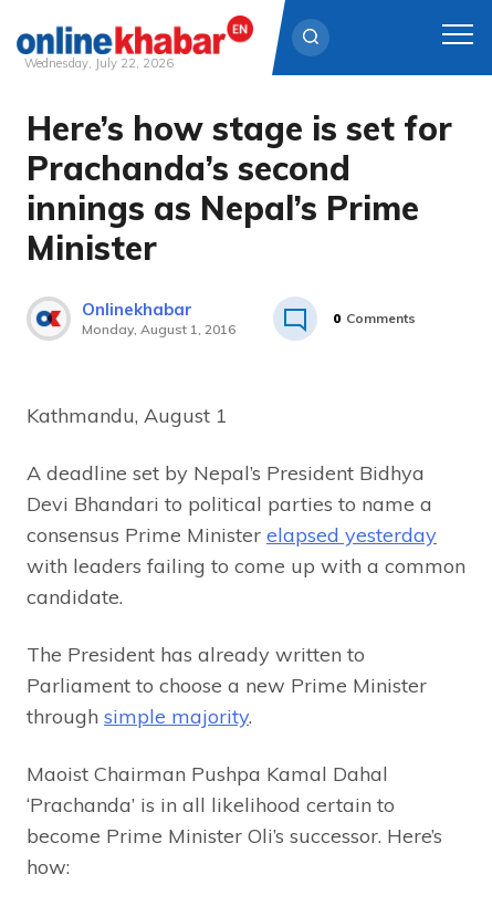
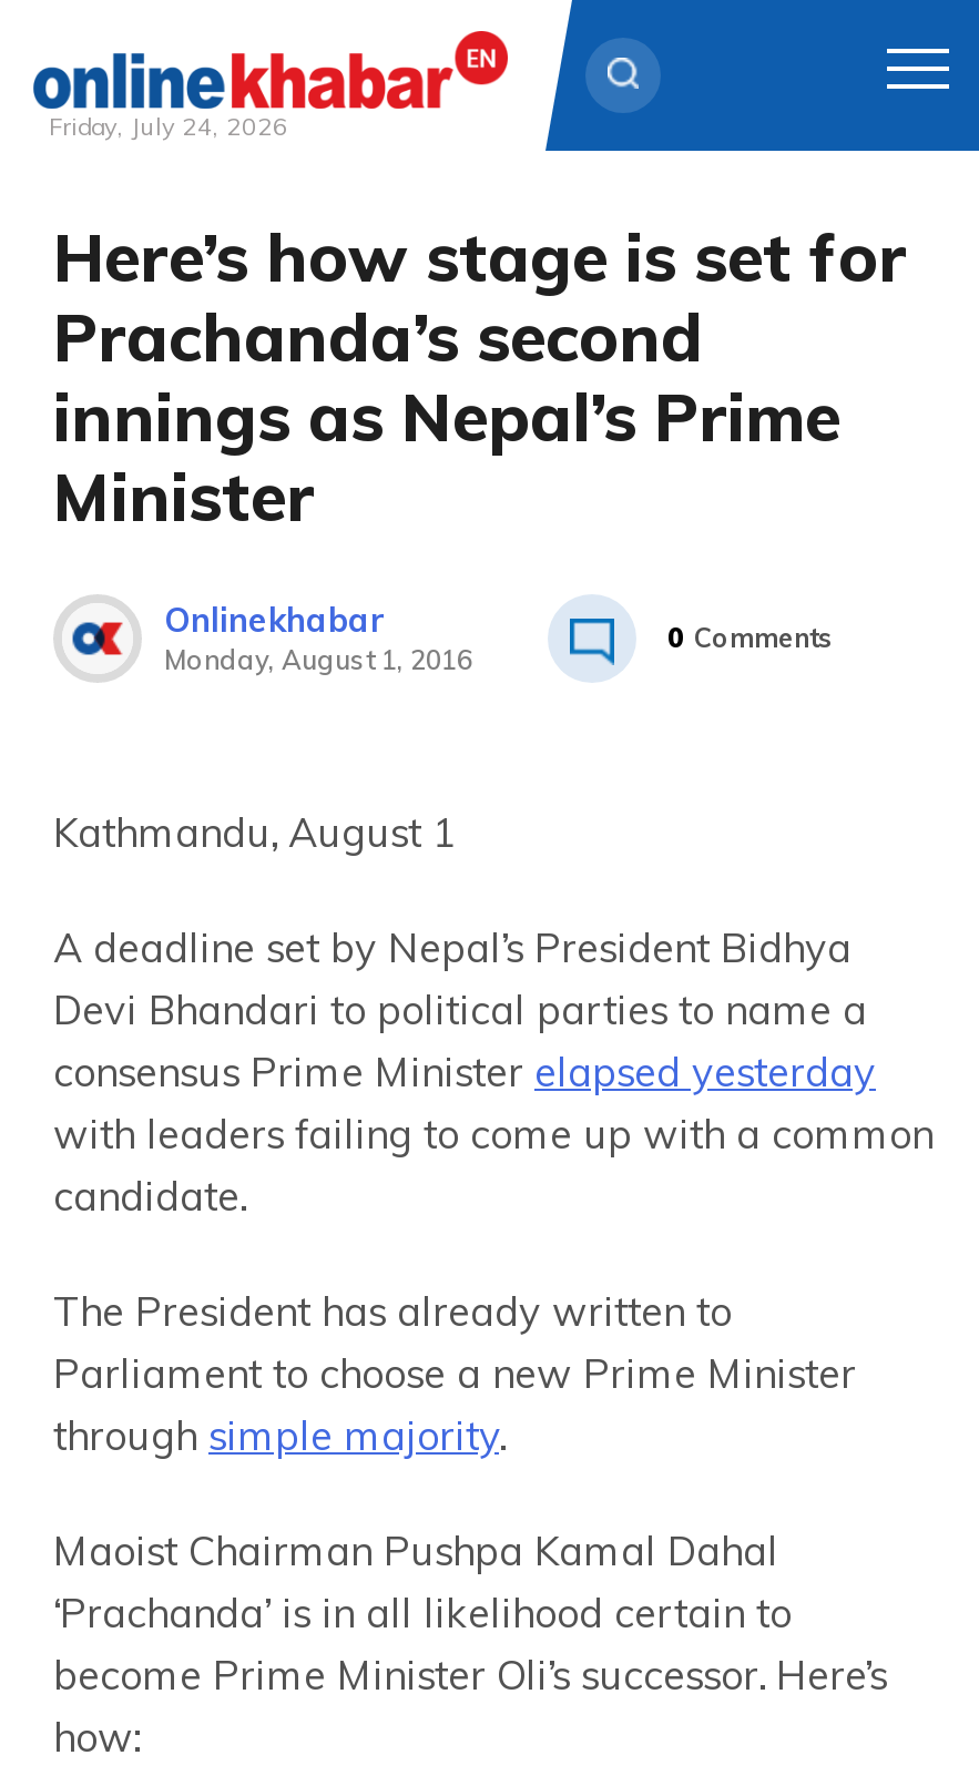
- Wednesday, July 22, 2026
+ Friday, July 24, 2026
